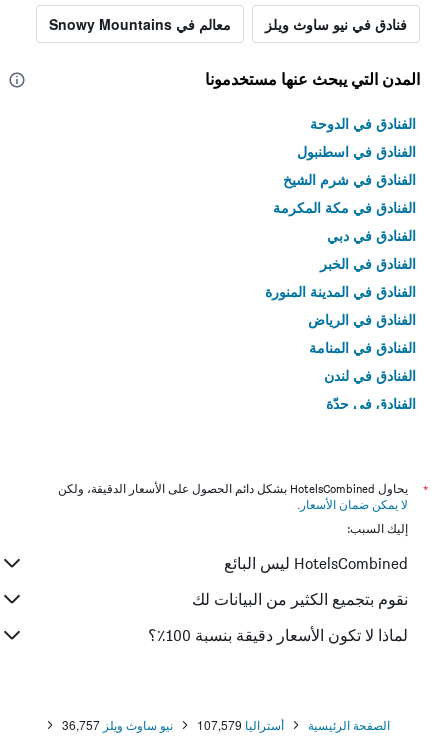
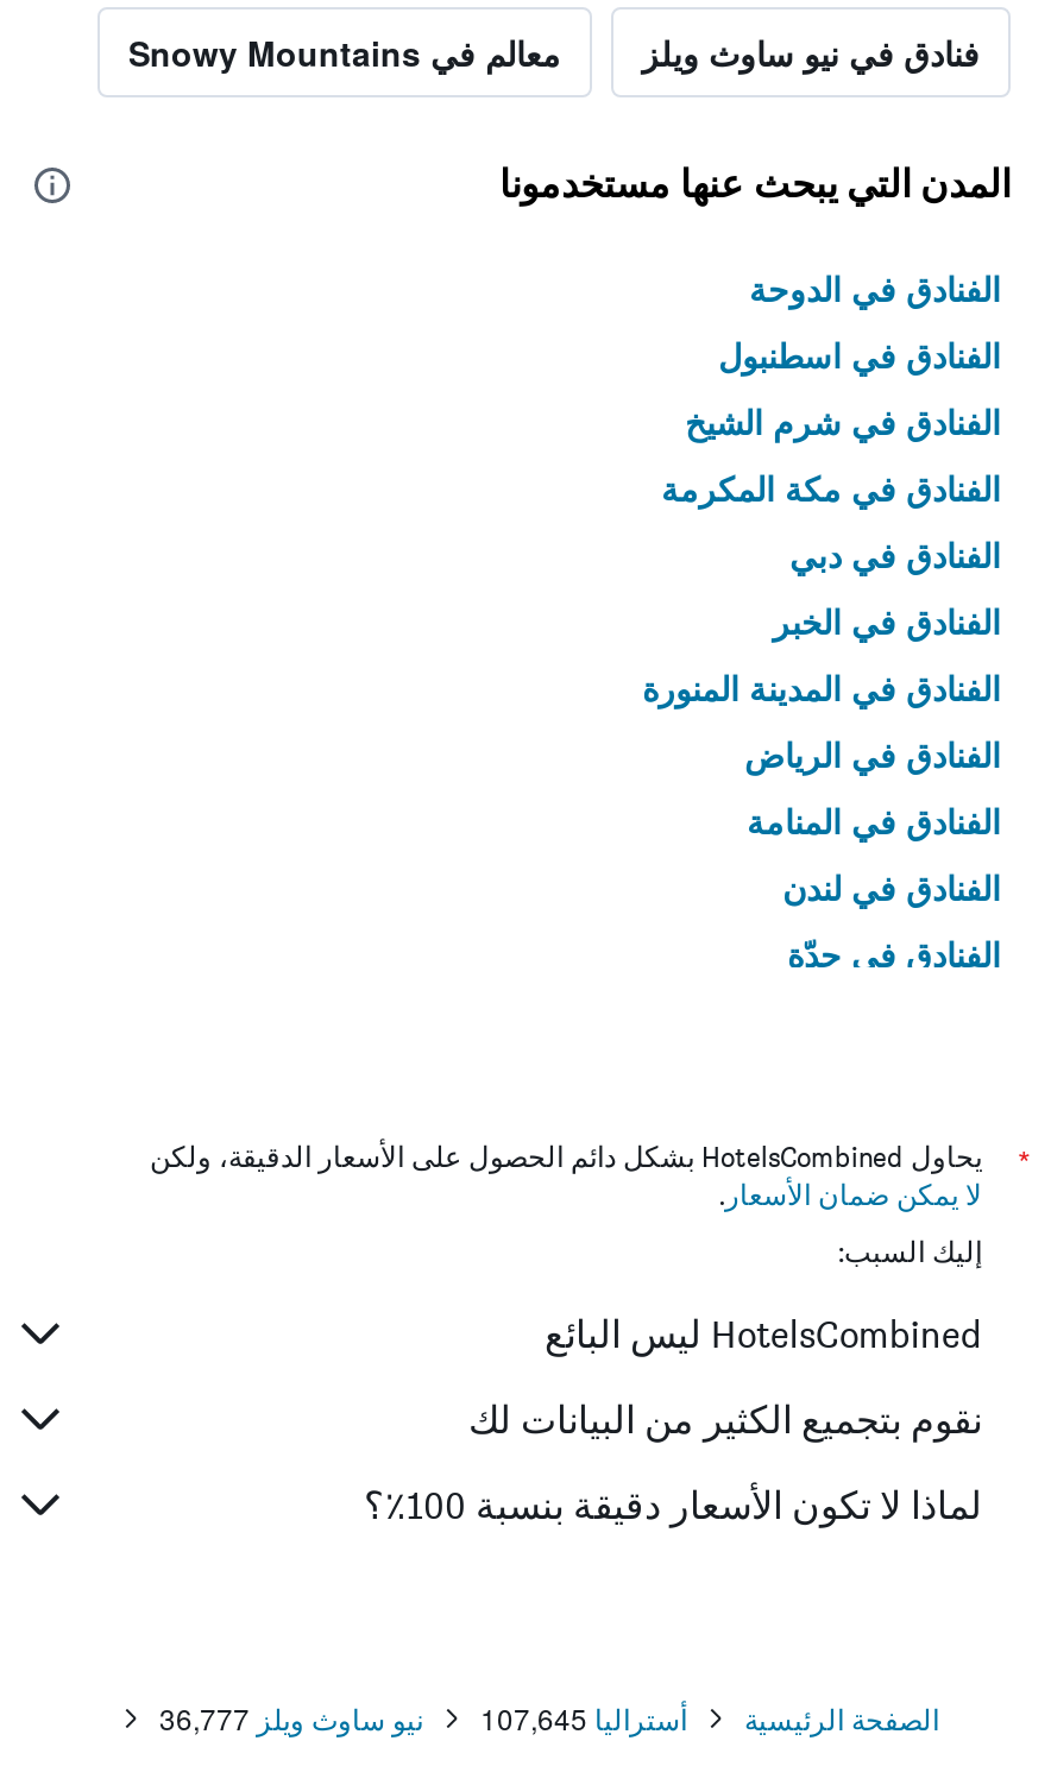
- نيو ساوث ويلز 36,757
+ نيو ساوث ويلز 36,777

- أستراليا 107,579
+ أستراليا 107,645
